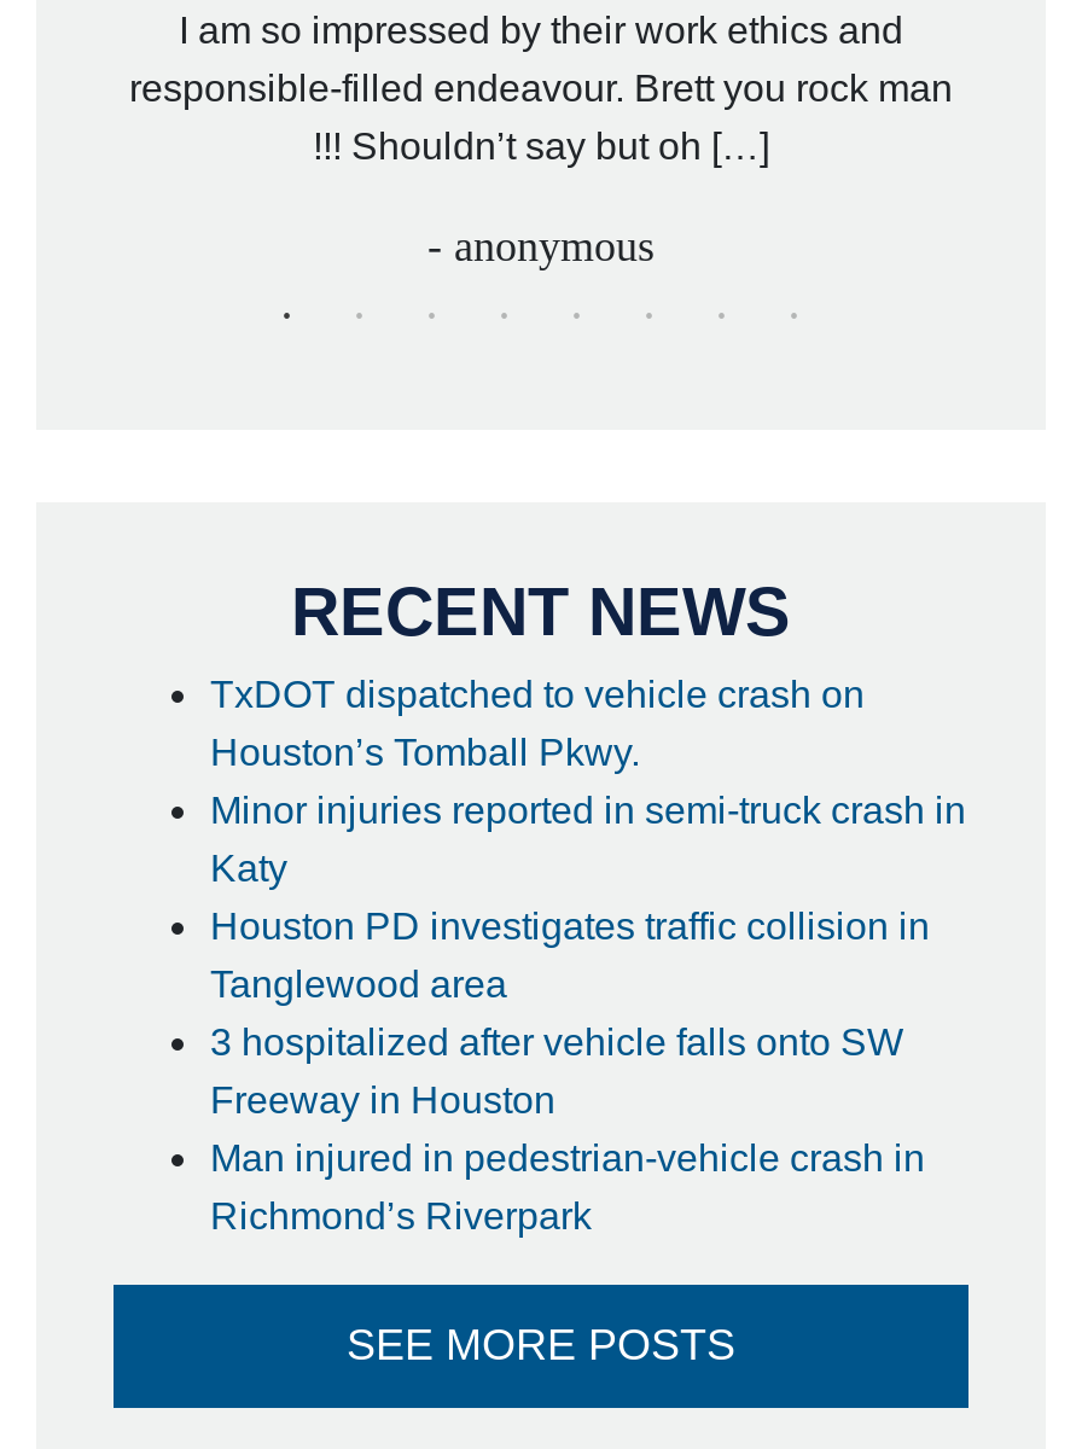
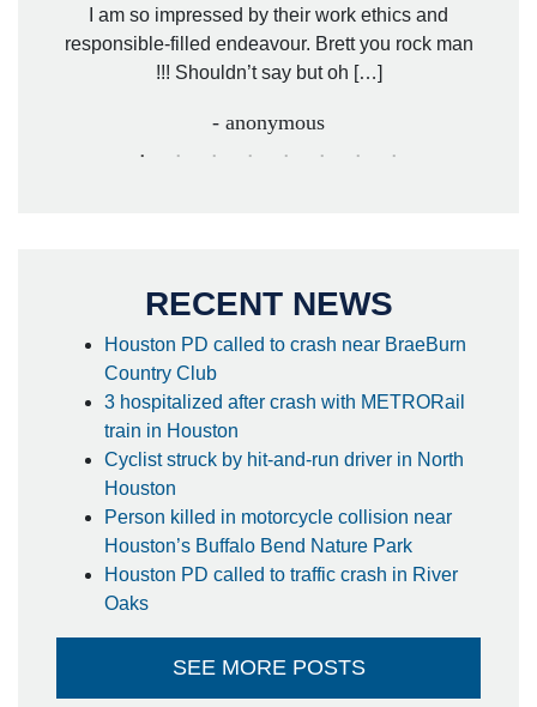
- TxDOT dispatched to vehicle crash on
- Houston’s Tomball Pkwy.
- Minor injuries reported in semi-truck crash in
- Katy
- Houston PD investigates traffic collision in
- Tanglewood area
- 3 hospitalized after vehicle falls onto SW
- Freeway in Houston
- Man injured in pedestrian-vehicle crash in
- Richmond’s Riverpark
+ Houston PD called to crash near BraeBurn
+ Country Club
+ 3 hospitalized after crash with METRORail
+ train in Houston
+ Cyclist struck by hit-and-run driver in North
+ Houston
+ Person killed in motorcycle collision near
+ Houston’s Buffalo Bend Nature Park
+ Houston PD called to traffic crash in River
+ Oaks
